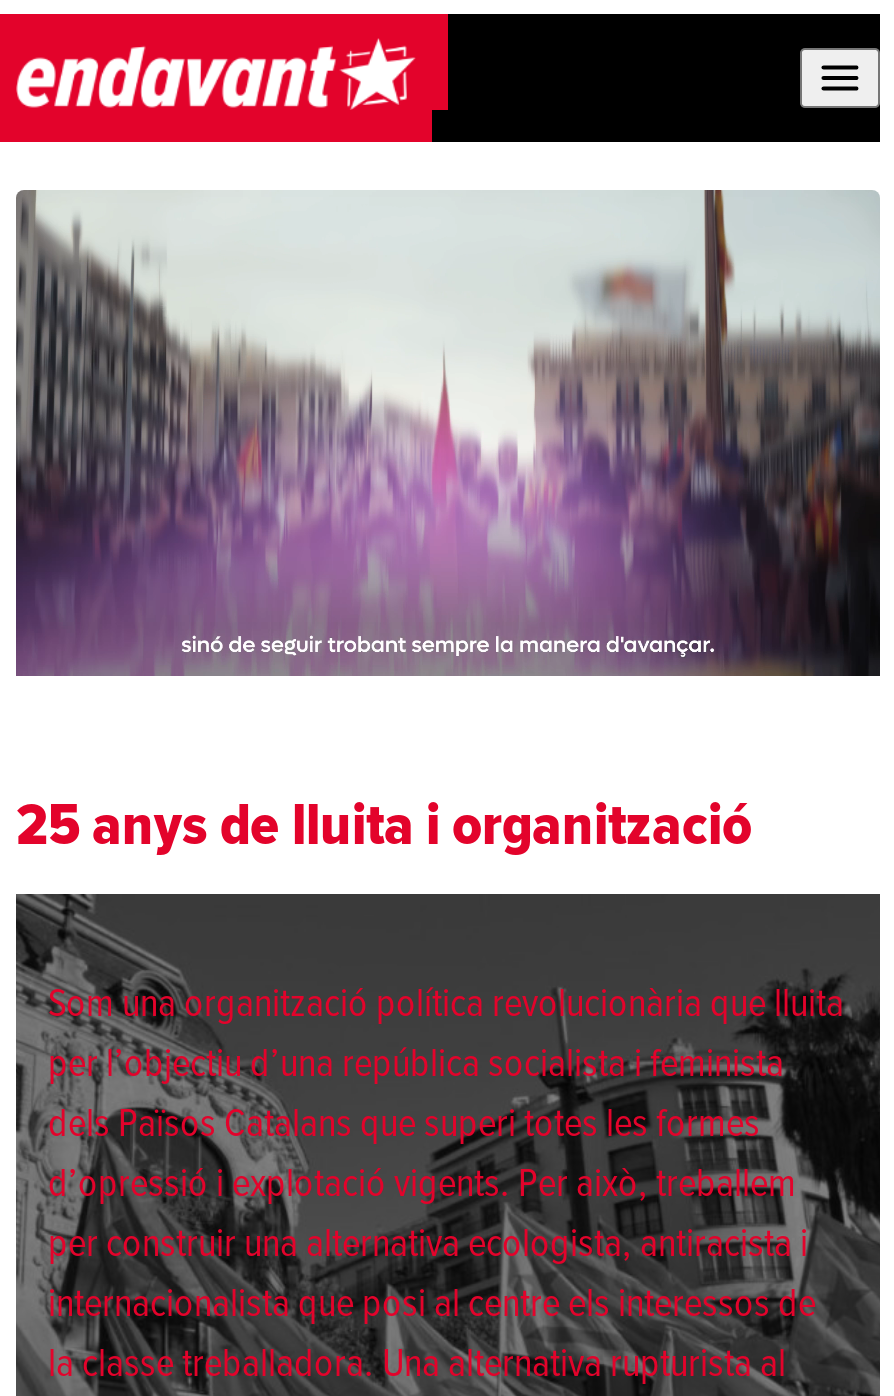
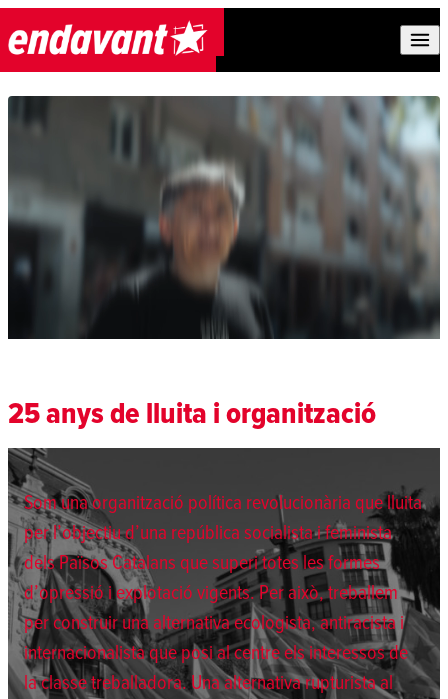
- [image]
+ [image]
